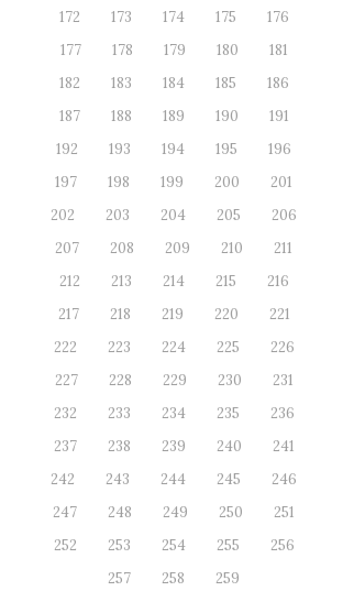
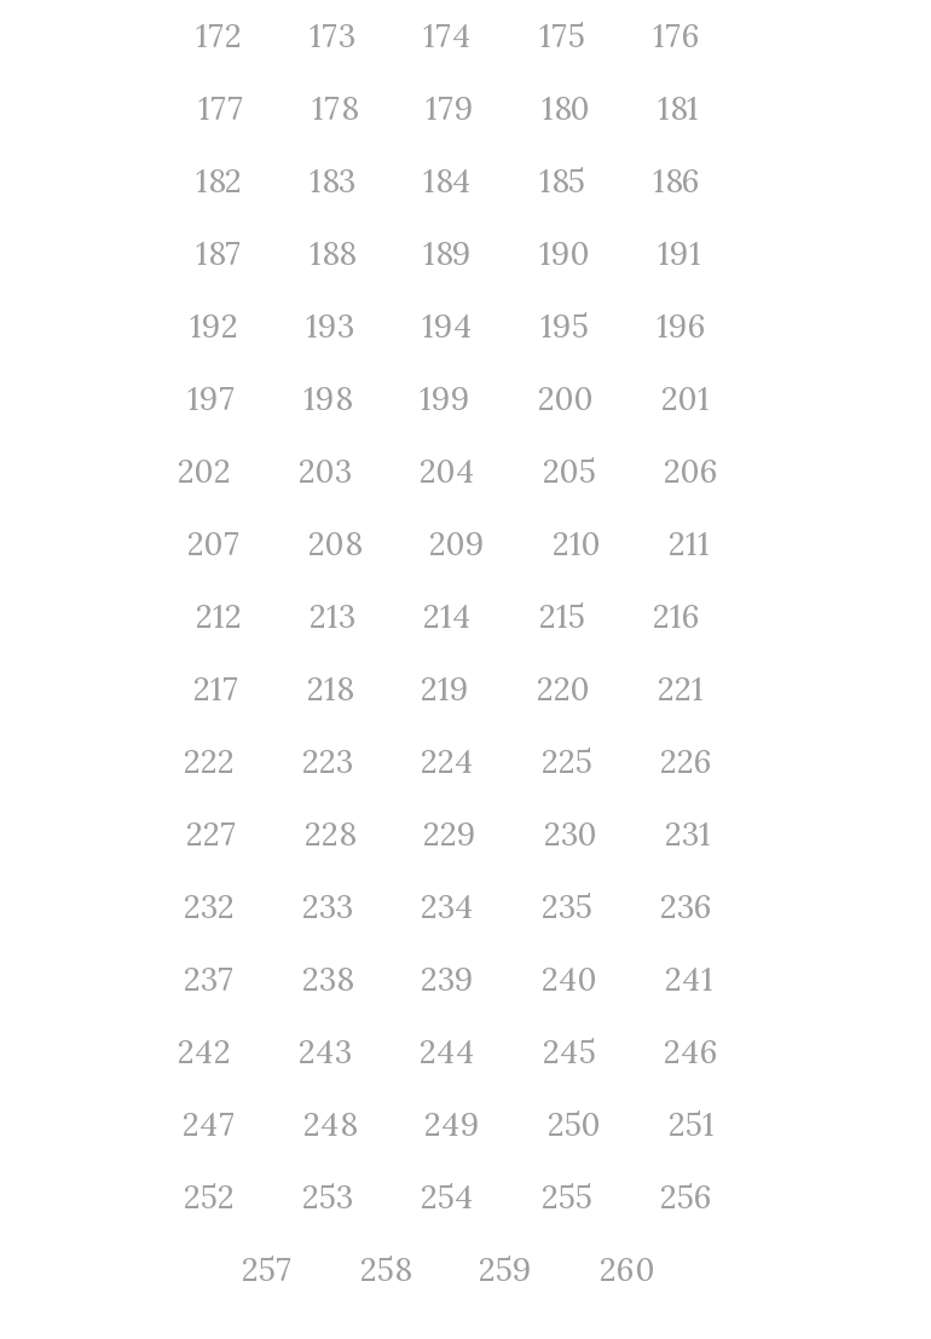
+ 260
